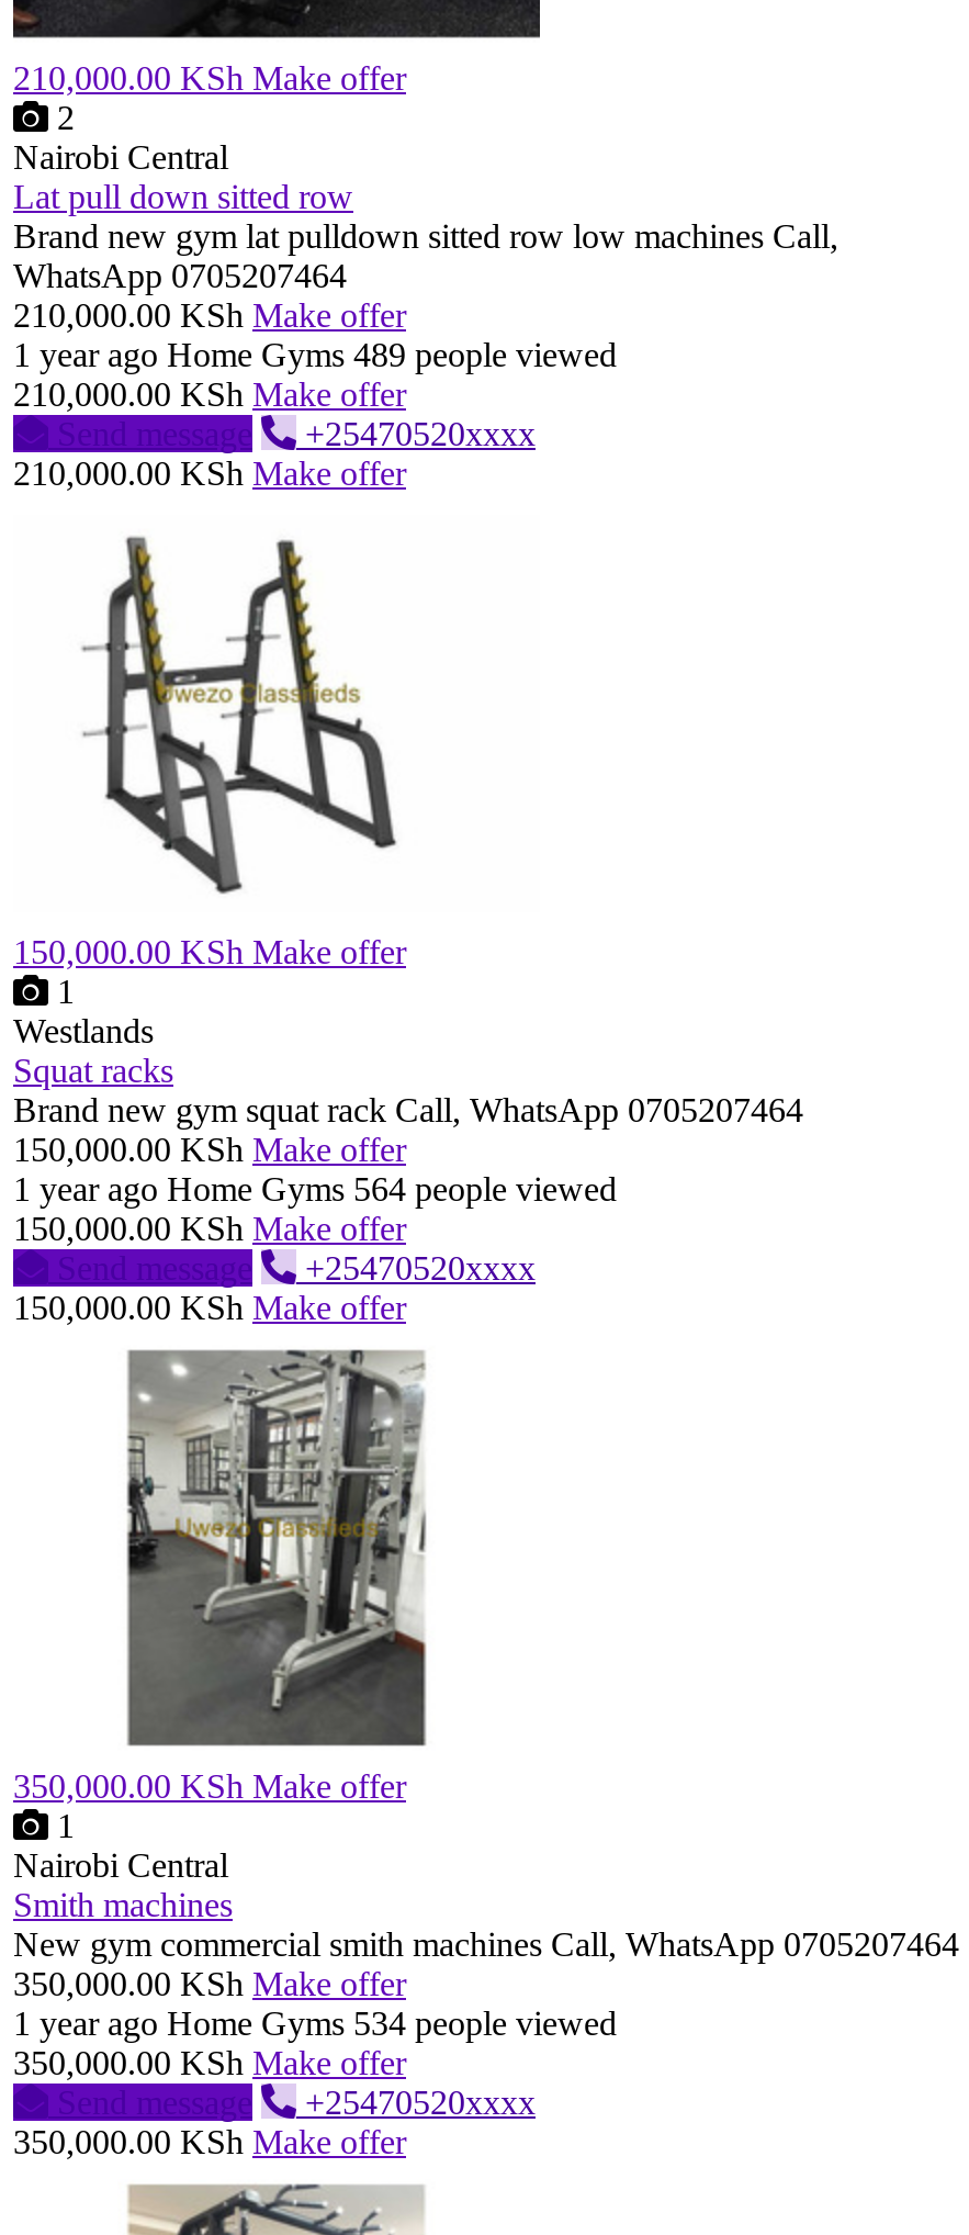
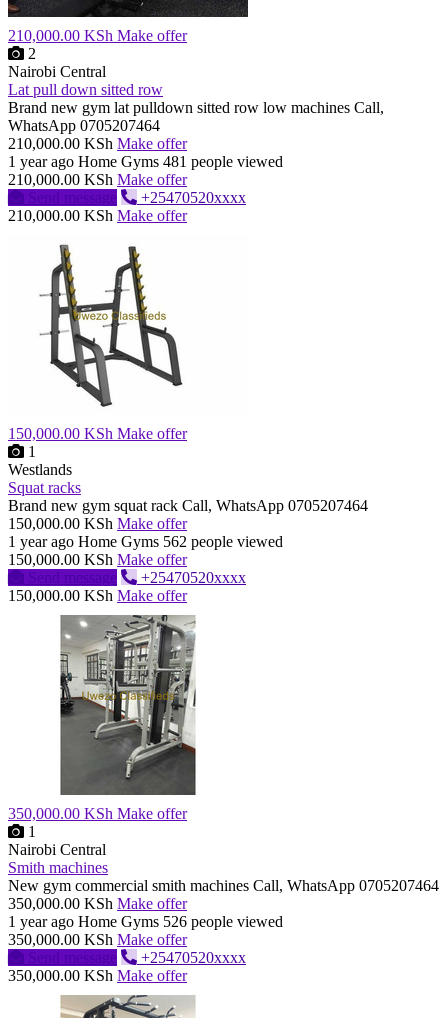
- 1 year ago Home Gyms 489 people viewed
+ 1 year ago Home Gyms 481 people viewed

- 1 year ago Home Gyms 564 people viewed
+ 1 year ago Home Gyms 562 people viewed

- 1 year ago Home Gyms 534 people viewed
+ 1 year ago Home Gyms 526 people viewed
